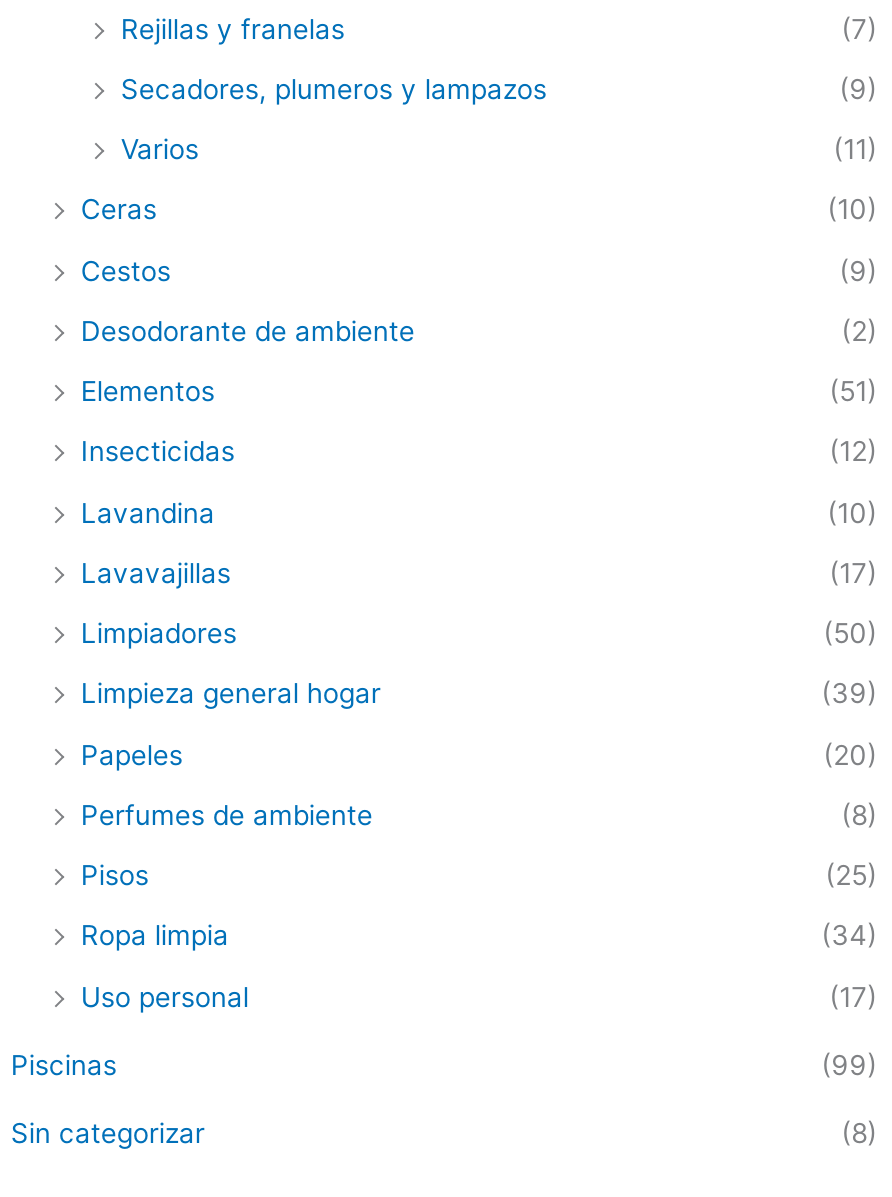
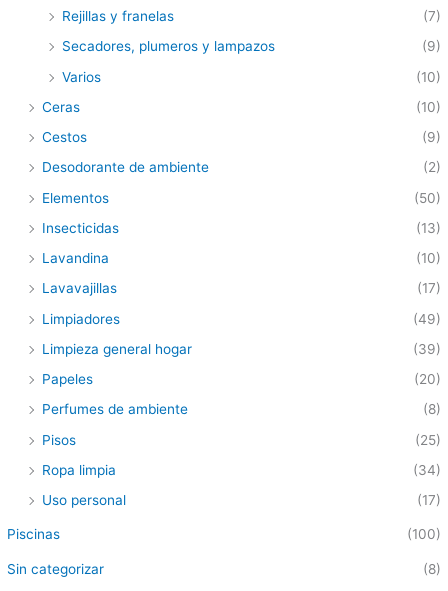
- (11)
+ (10)

- (51)
+ (50)

- (12)
+ (13)

- (50)
+ (49)

- (99)
+ (100)
